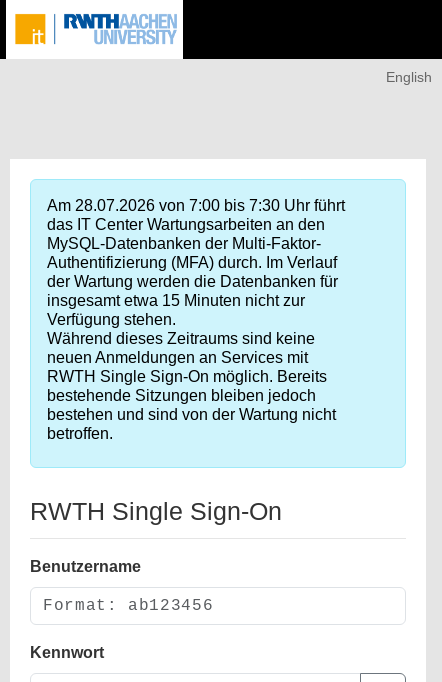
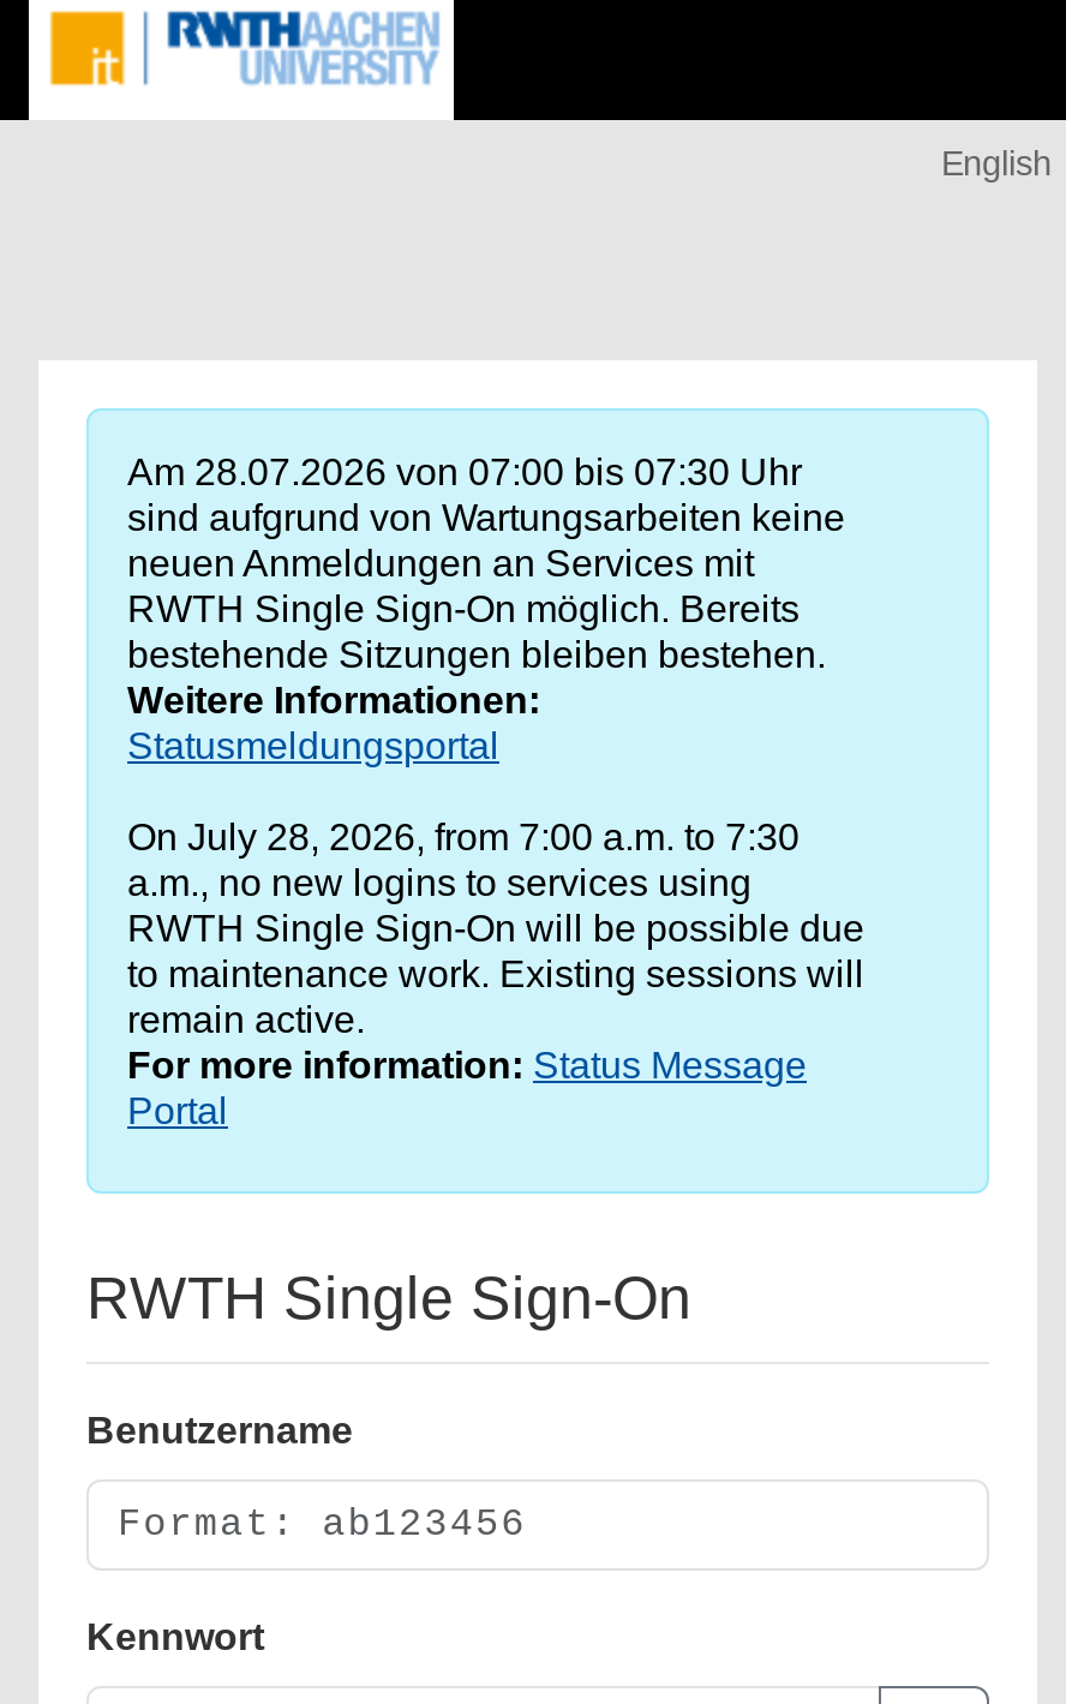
- Am 28.07.2026 von 7:00 bis 7:30 Uhr führt
- das IT Center Wartungsarbeiten an den
- MySQL-Datenbanken der Multi-Faktor-
- Authentifizierung (MFA) durch. Im Verlauf
- der Wartung werden die Datenbanken für
- insgesamt etwa 15 Minuten nicht zur
- Verfügung stehen.
- Während dieses Zeitraums sind keine
+ Am 28.07.2026 von 07:00 bis 07:30 Uhr
+ sind aufgrund von Wartungsarbeiten keine

moved up: neuen Anmeldungen an Services mit | RWTH Single Sign-On möglich. Bereits

- bestehende Sitzungen bleiben jedoch
- bestehen und sind von der Wartung nicht
- betroffen.
+ bestehende Sitzungen bleiben bestehen.
+ Weitere Informationen:
+ Statusmeldungsportal
+ On July 28, 2026, from 7:00 a.m. to 7:30
+ a.m., no new logins to services using
+ RWTH Single Sign-On will be possible due
+ to maintenance work. Existing sessions will
+ remain active.
+ For more information: Status Message
+ Portal
